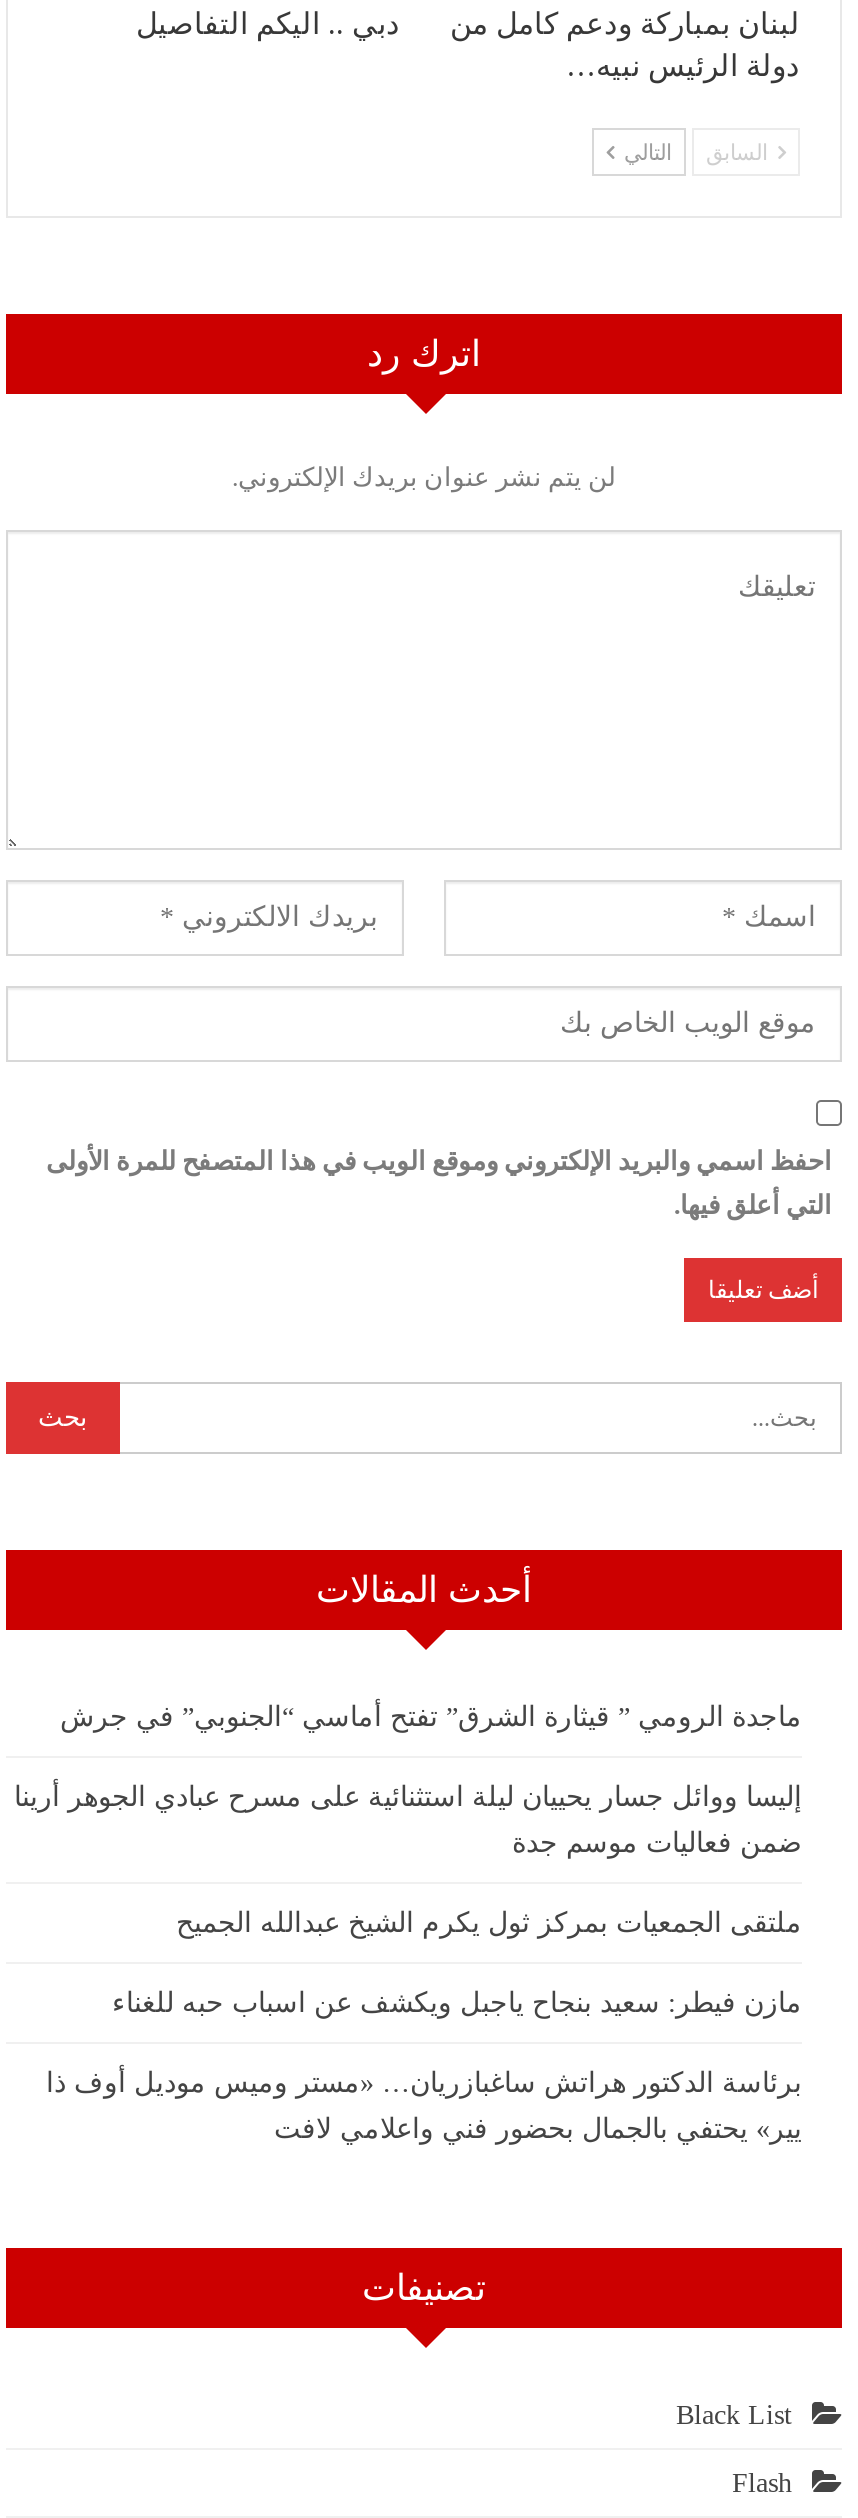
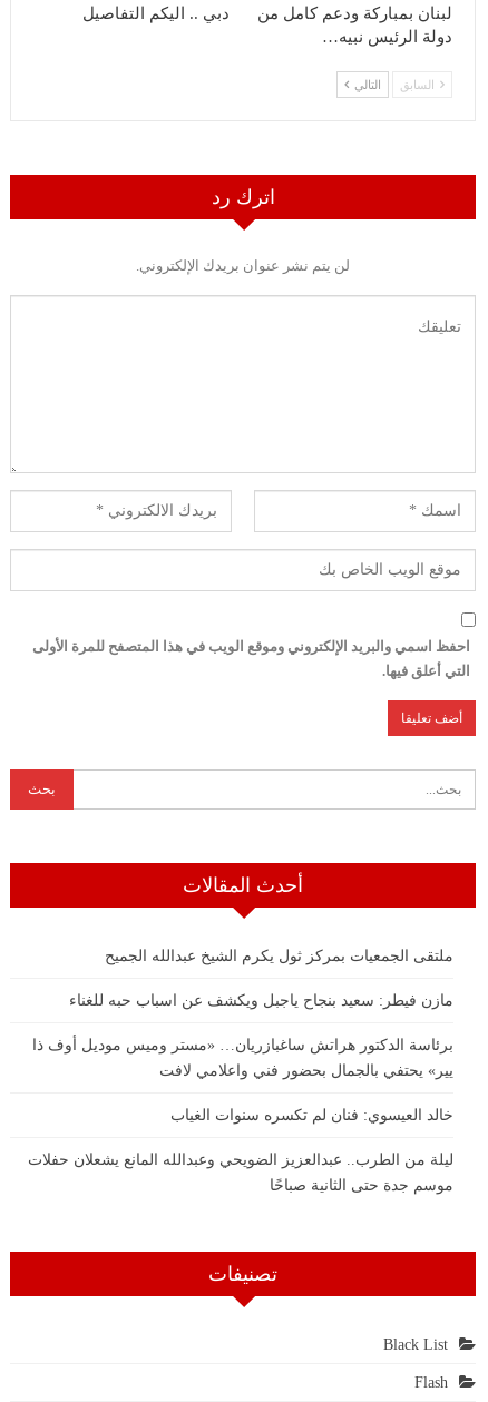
- ماجدة الرومي ” قيثارة الشرق” تفتح أماسي “الجنوبي” في جرش
- إليسا ووائل جسار يحييان ليلة استثنائية على مسرح عبادي الجوهر أرينا
- ضمن فعاليات موسم جدة

moved up: ملتقى الجمعيات بمركز ثول يكرم الشيخ عبدالله الجميح | مازن فيطر: سعيد بنجاح ياجبل ويكشف عن اسباب حبه للغناء | برئاسة الدكتور هراتش ساغبازريان… «مستر وميس موديل أوف ذا

+ خالد العيسوي: فنان لم تكسره سنوات الغياب
+ ليلة من الطرب.. عبدالعزيز الضويحي وعبدالله المانع يشعلان حفلات
+ موسم جدة حتى الثانية صباحًا
